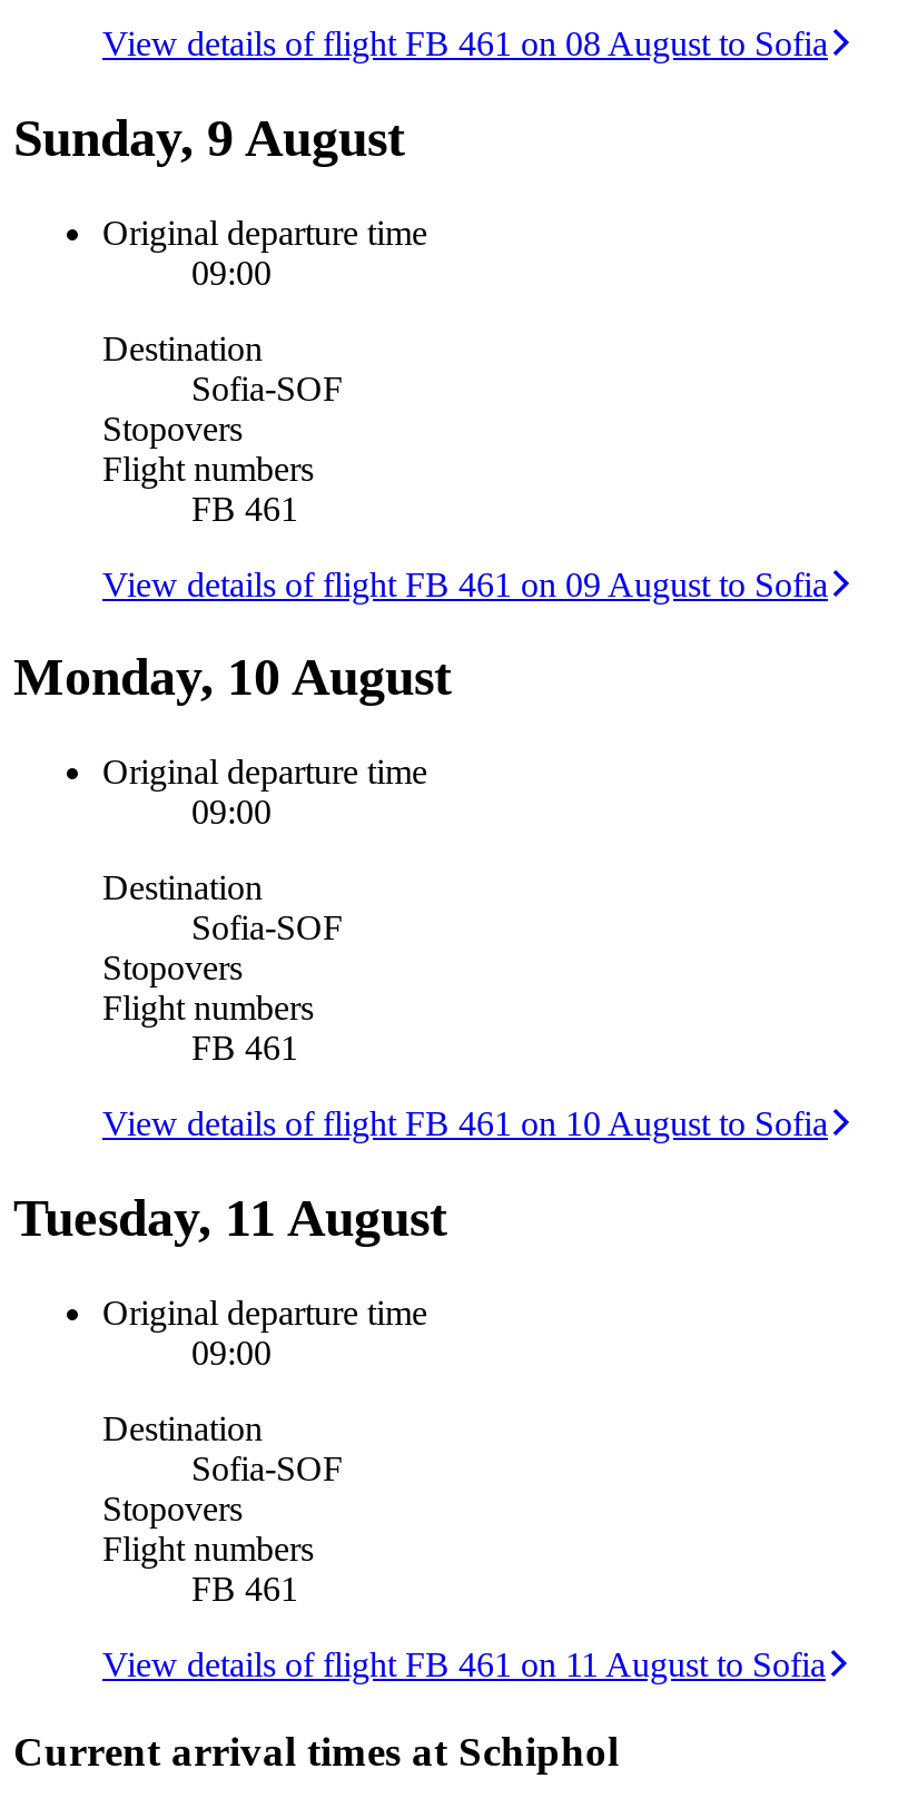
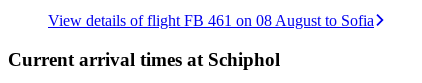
- Sunday, 9 August
- Original departure time
- 09:00
- Destination
- Sofia-SOF
- Stopovers
- Flight numbers
- FB 461
- View details of flight FB 461 on 09 August to Sofia
- Monday, 10 August
- Original departure time
- 09:00
- Destination
- Sofia-SOF
- Stopovers
- Flight numbers
- FB 461
- View details of flight FB 461 on 10 August to Sofia
- Tuesday, 11 August
- Original departure time
- 09:00
- Destination
- Sofia-SOF
- Stopovers
- Flight numbers
- FB 461
- View details of flight FB 461 on 11 August to Sofia
